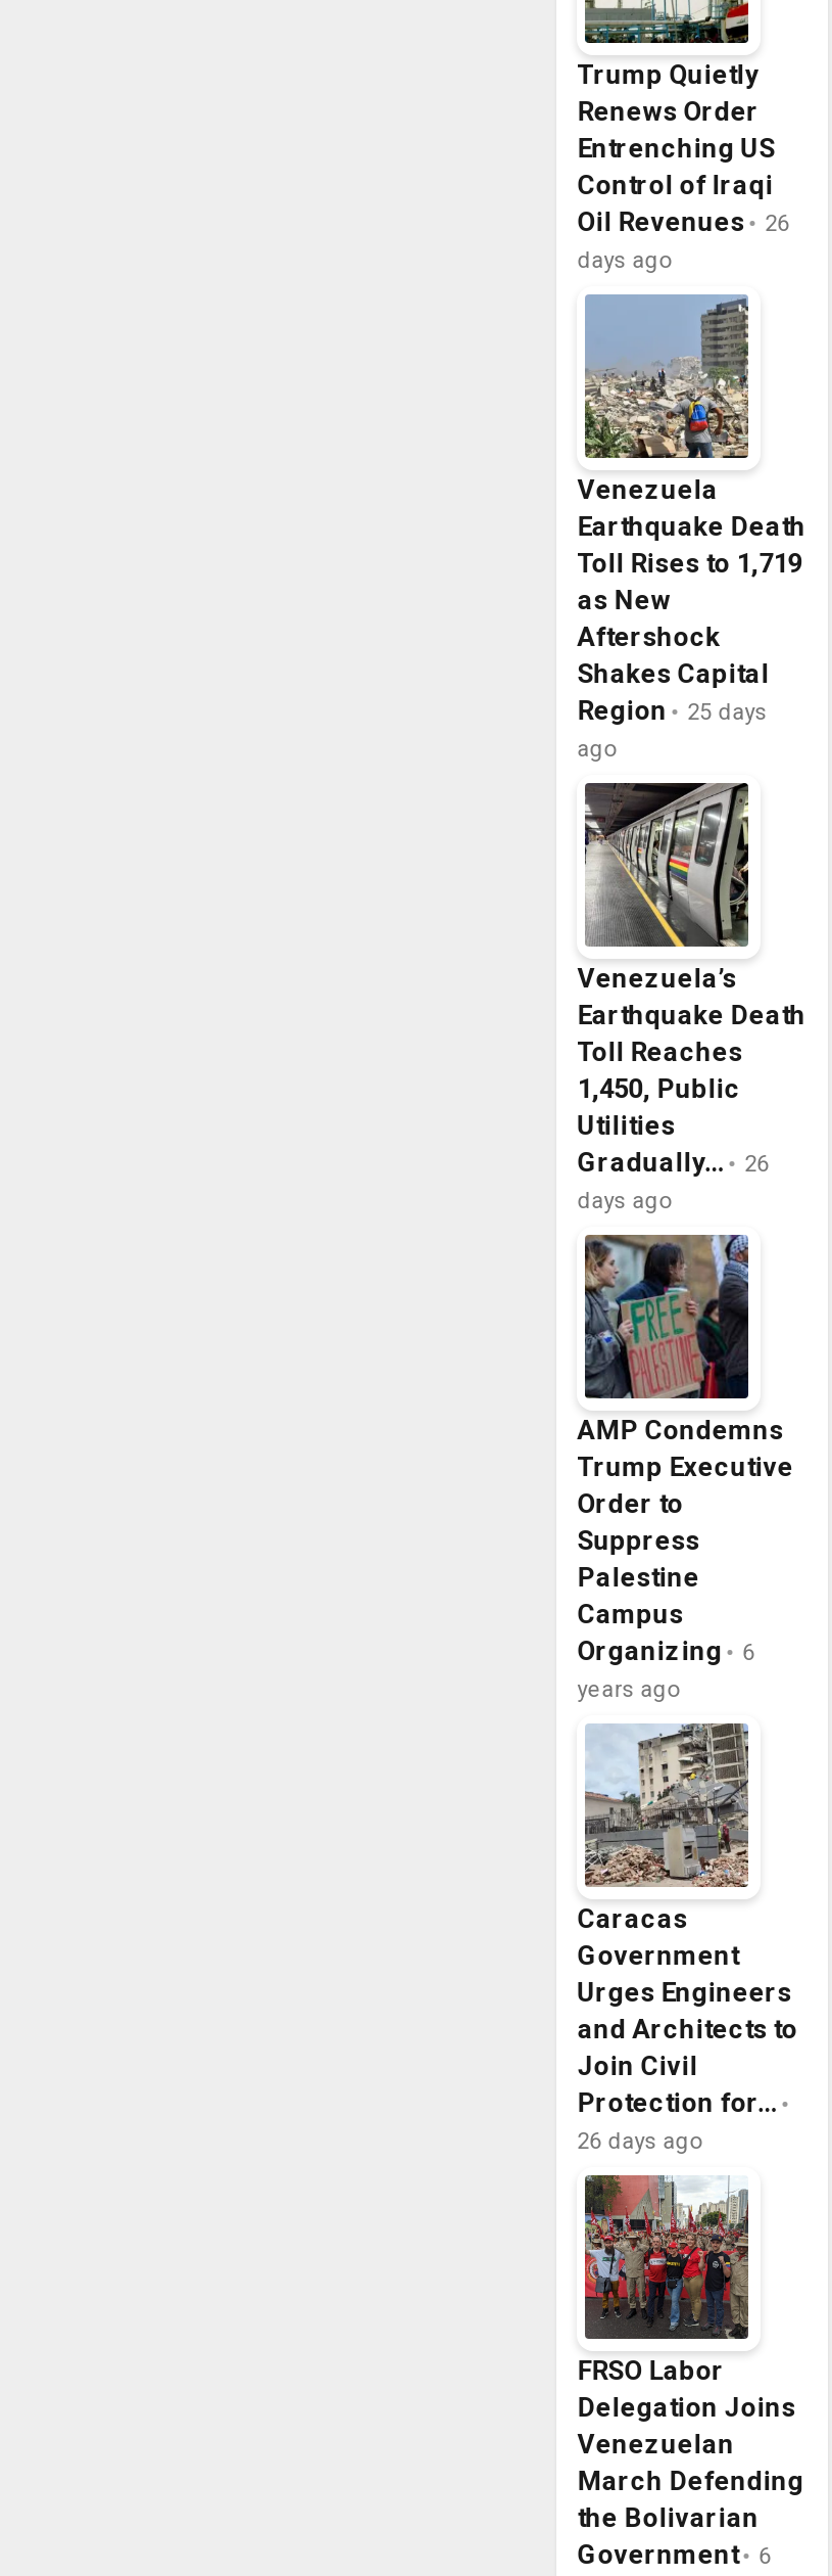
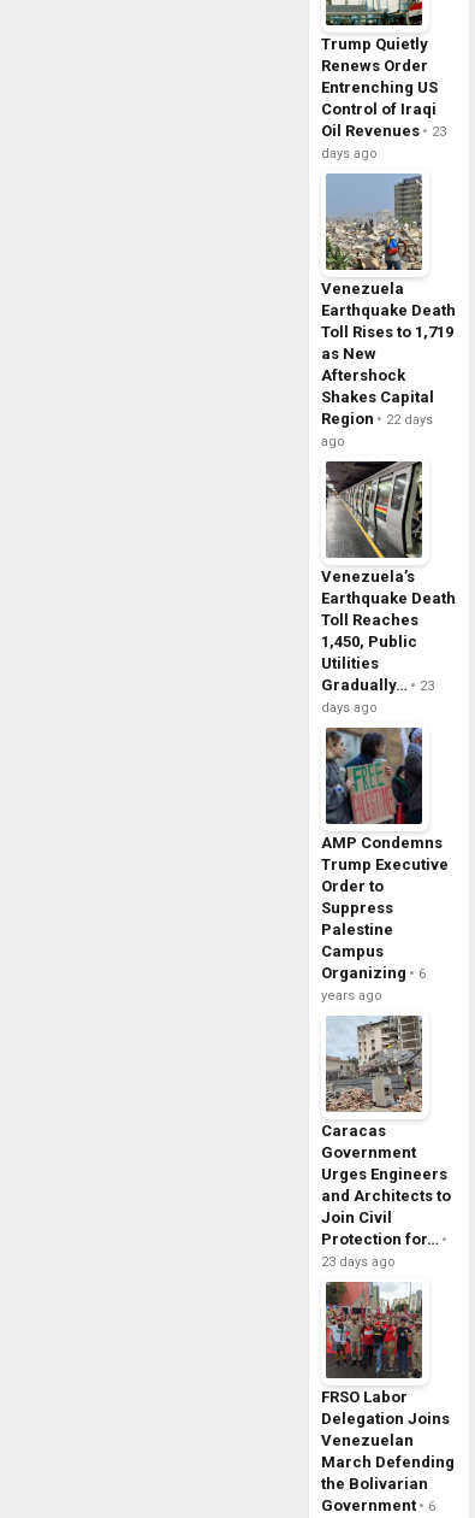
- Oil Revenues 26
+ Oil Revenues 23

- Region 25 days
+ Region 22 days

- Gradually… 26
+ Gradually… 23

- 26 days ago
+ 23 days ago
